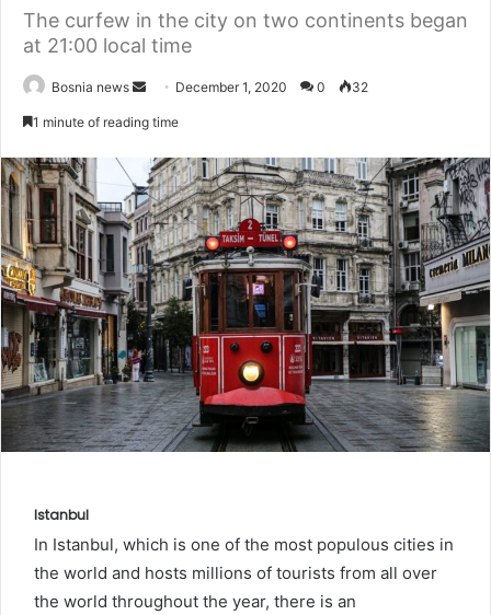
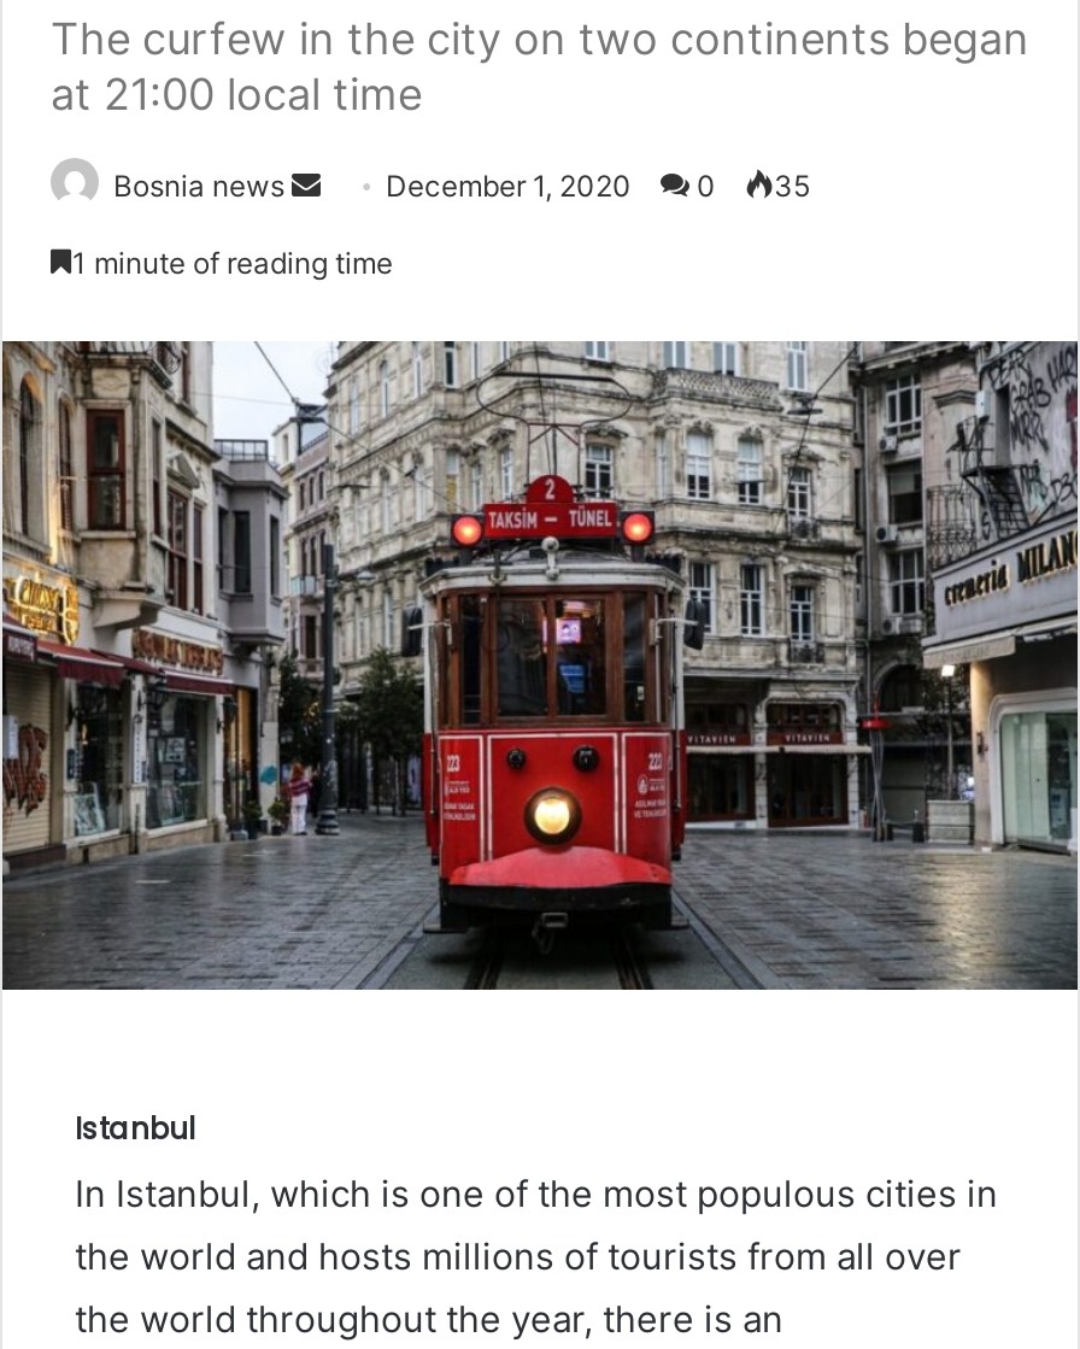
- 32
+ 35
